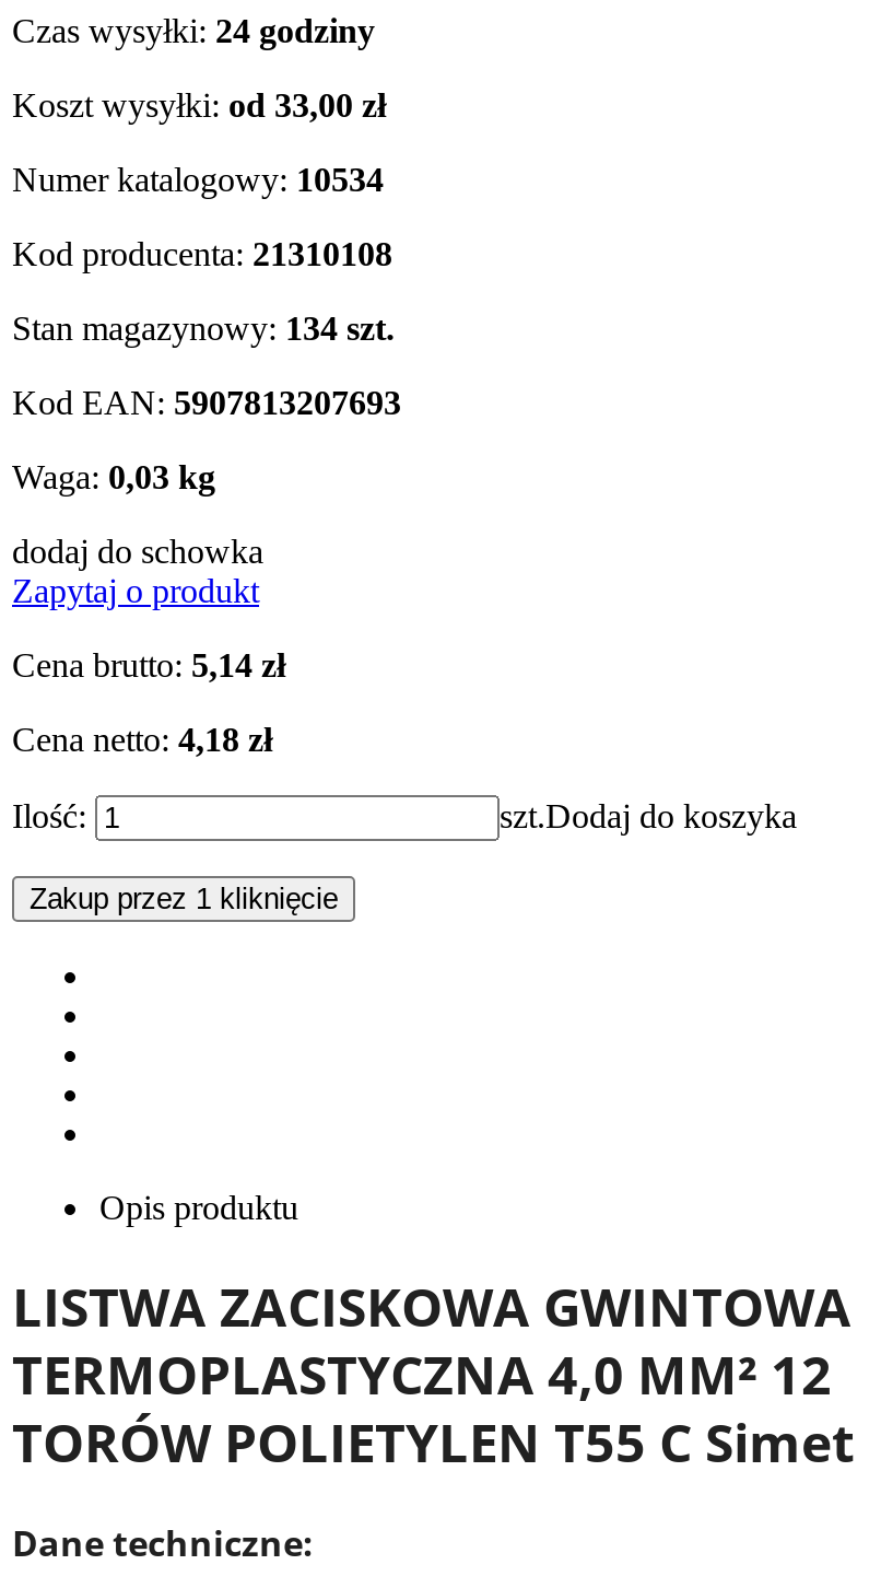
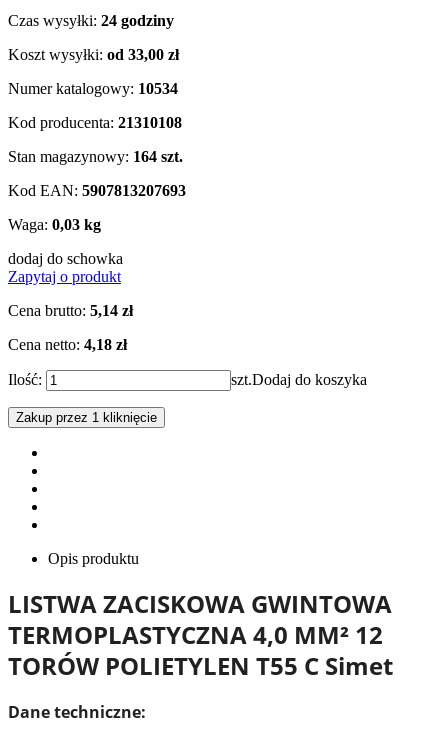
- Stan magazynowy: 134 szt.
+ Stan magazynowy: 164 szt.
